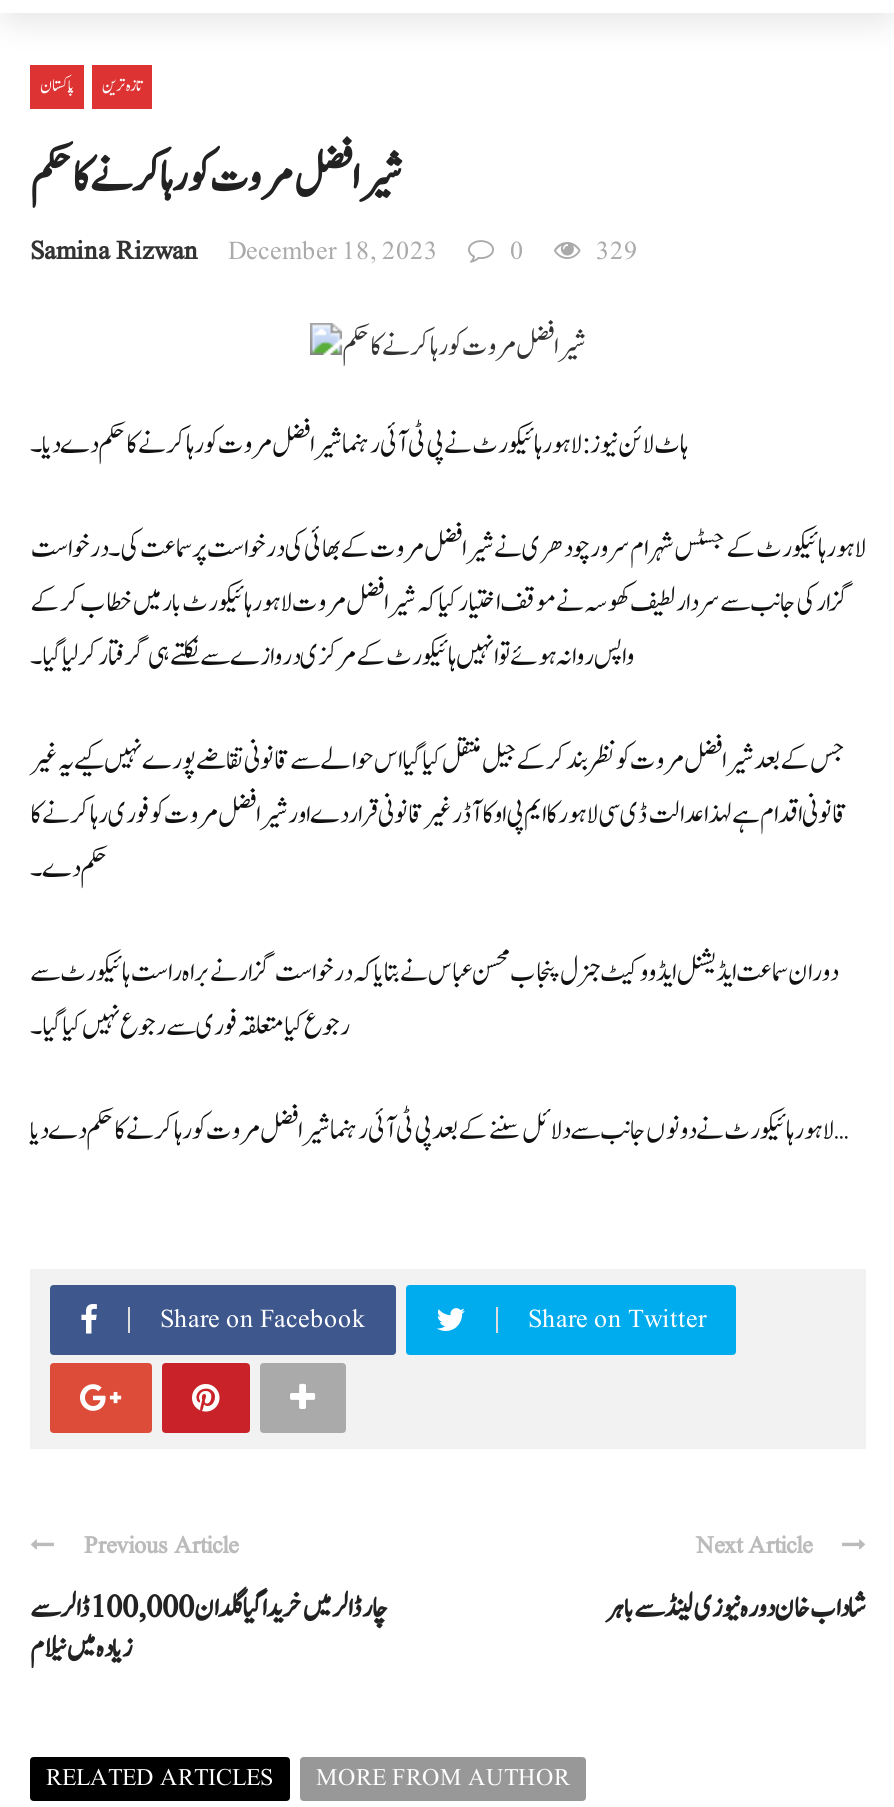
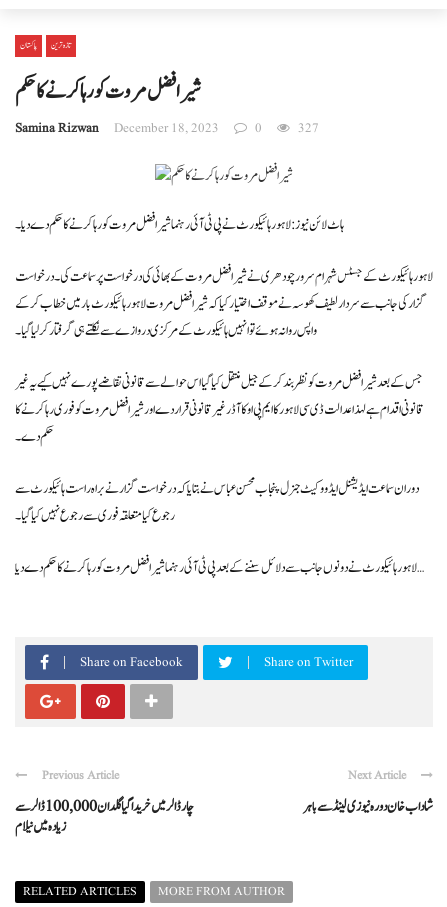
- Samina Rizwan December 18, 2023 0 329
+ Samina Rizwan December 18, 2023 0 327
